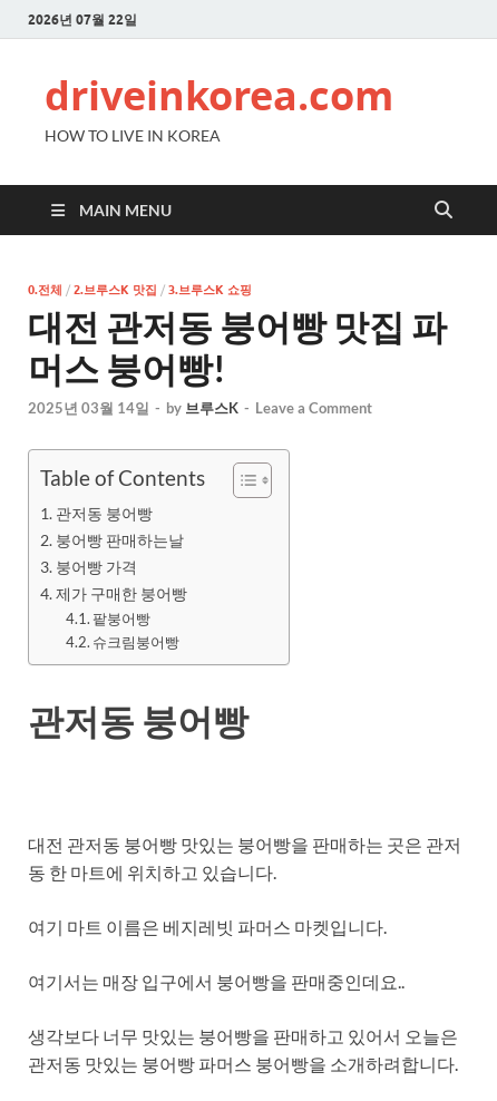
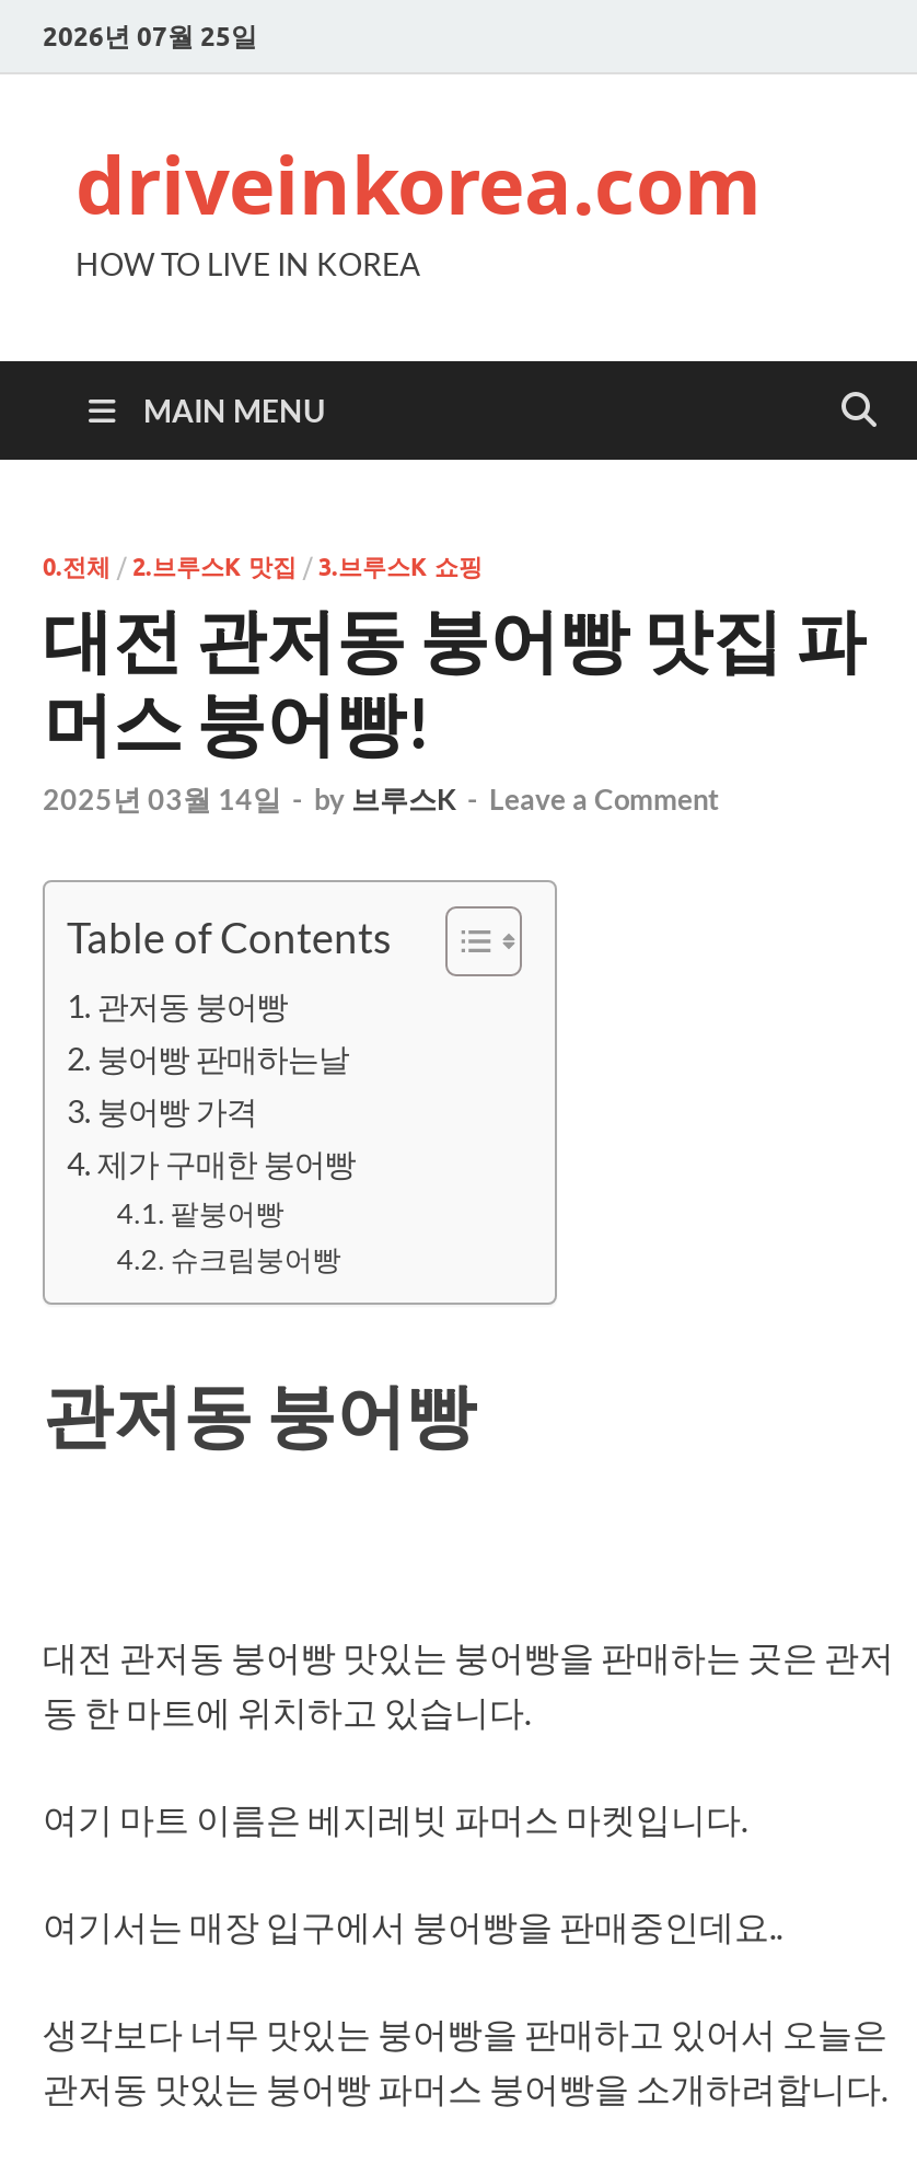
- 2026년 07월 22일
+ 2026년 07월 25일
